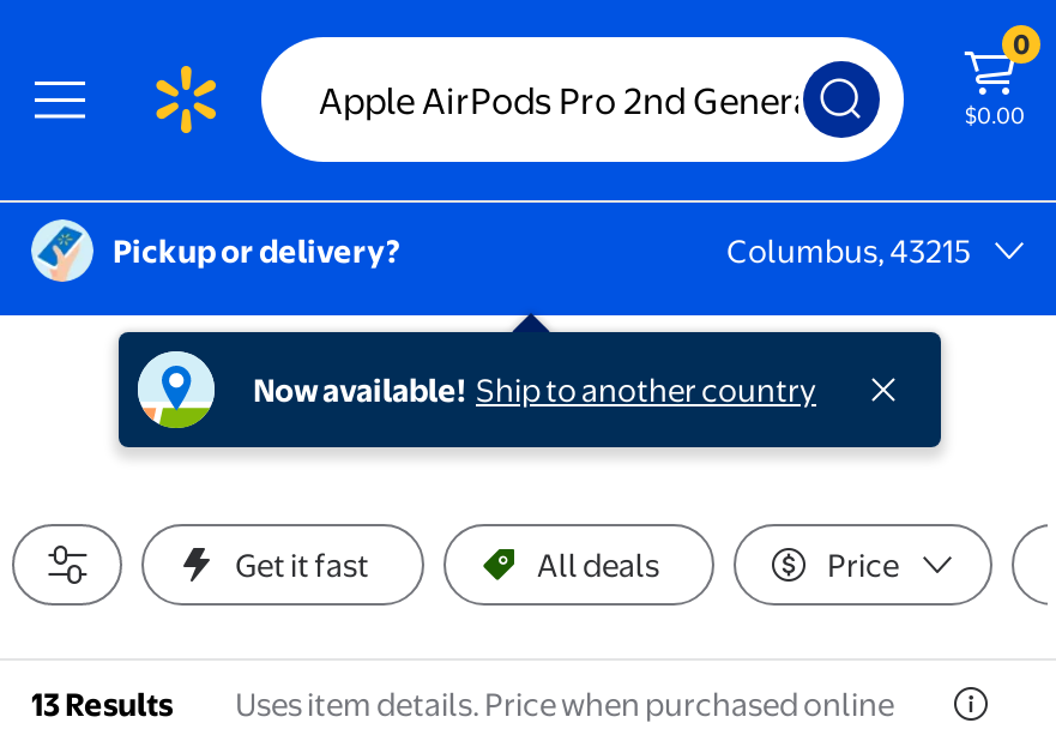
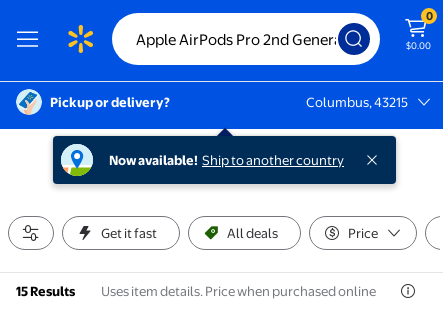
- 13 Results Uses item details. Price when purchased online
+ 15 Results Uses item details. Price when purchased online
